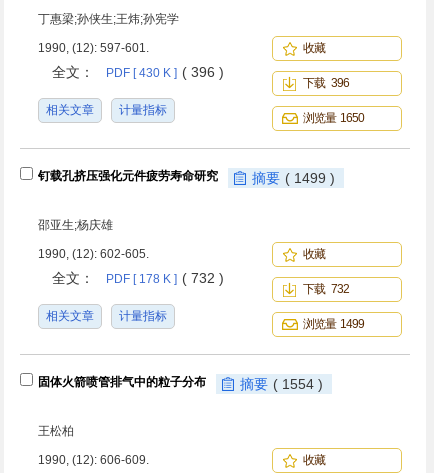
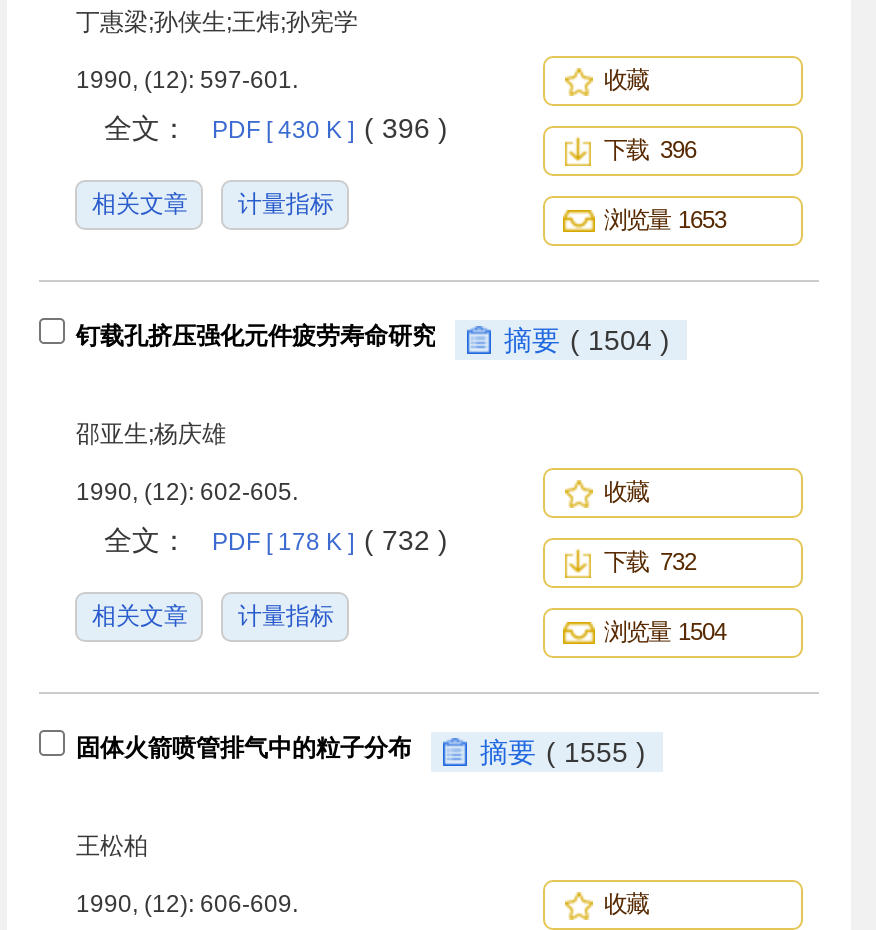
- 浏览量 1650
+ 浏览量 1653

- 摘要 ( 1499 )
+ 摘要 ( 1504 )

- 浏览量 1499
+ 浏览量 1504

- 摘要 ( 1554 )
+ 摘要 ( 1555 )
